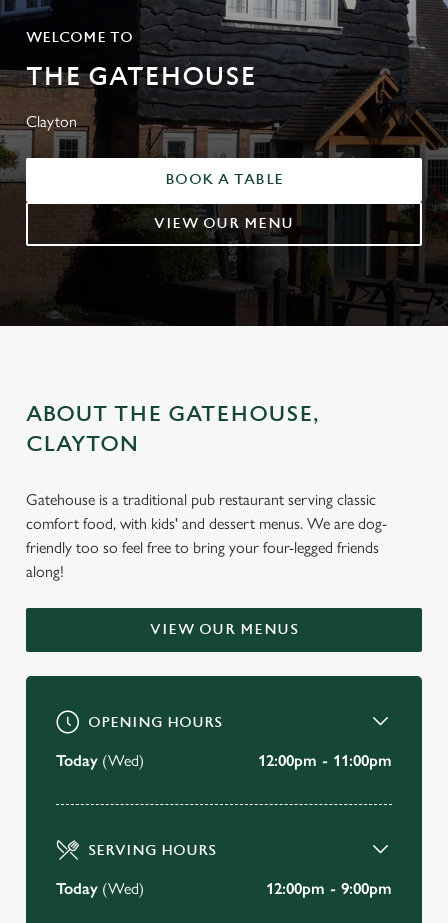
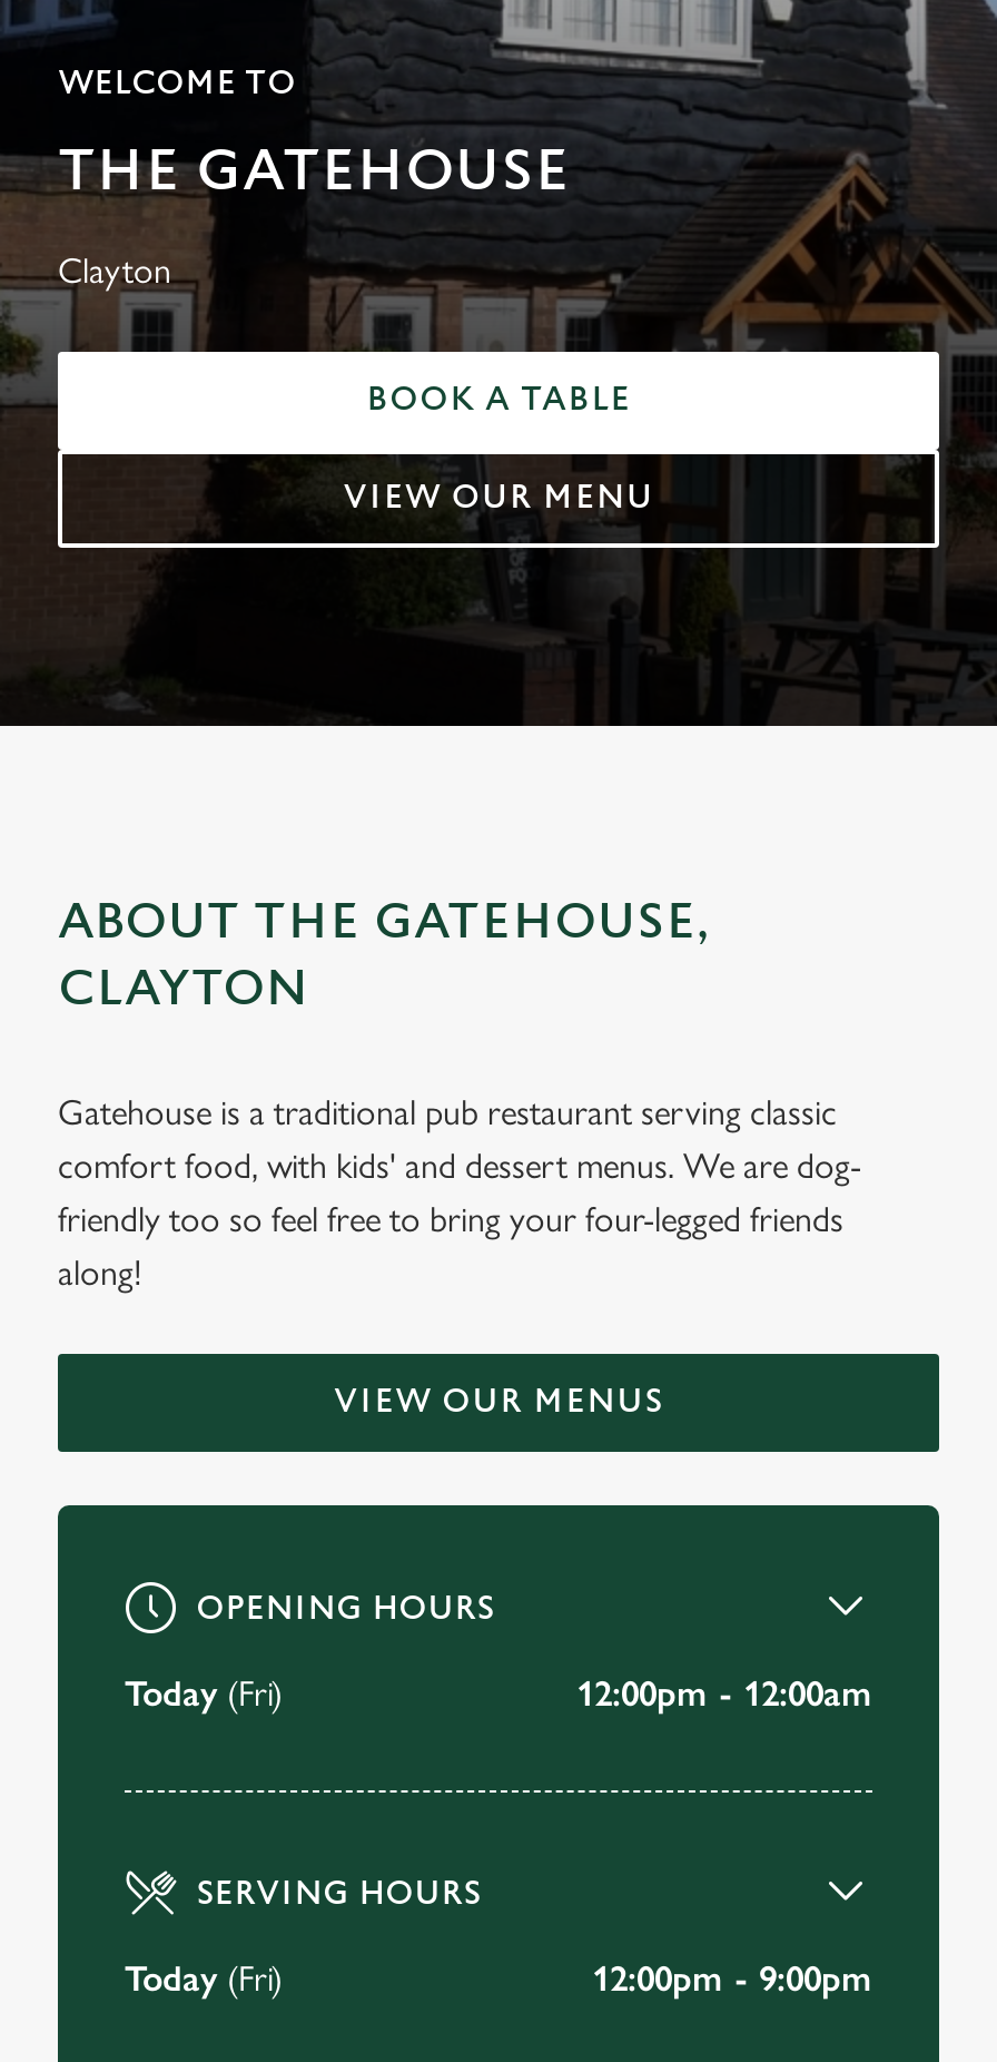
- Today (Wed)
+ Today (Fri)

- 12:00pm - 11:00pm
+ 12:00pm - 12:00am

- Today (Wed)
+ Today (Fri)
